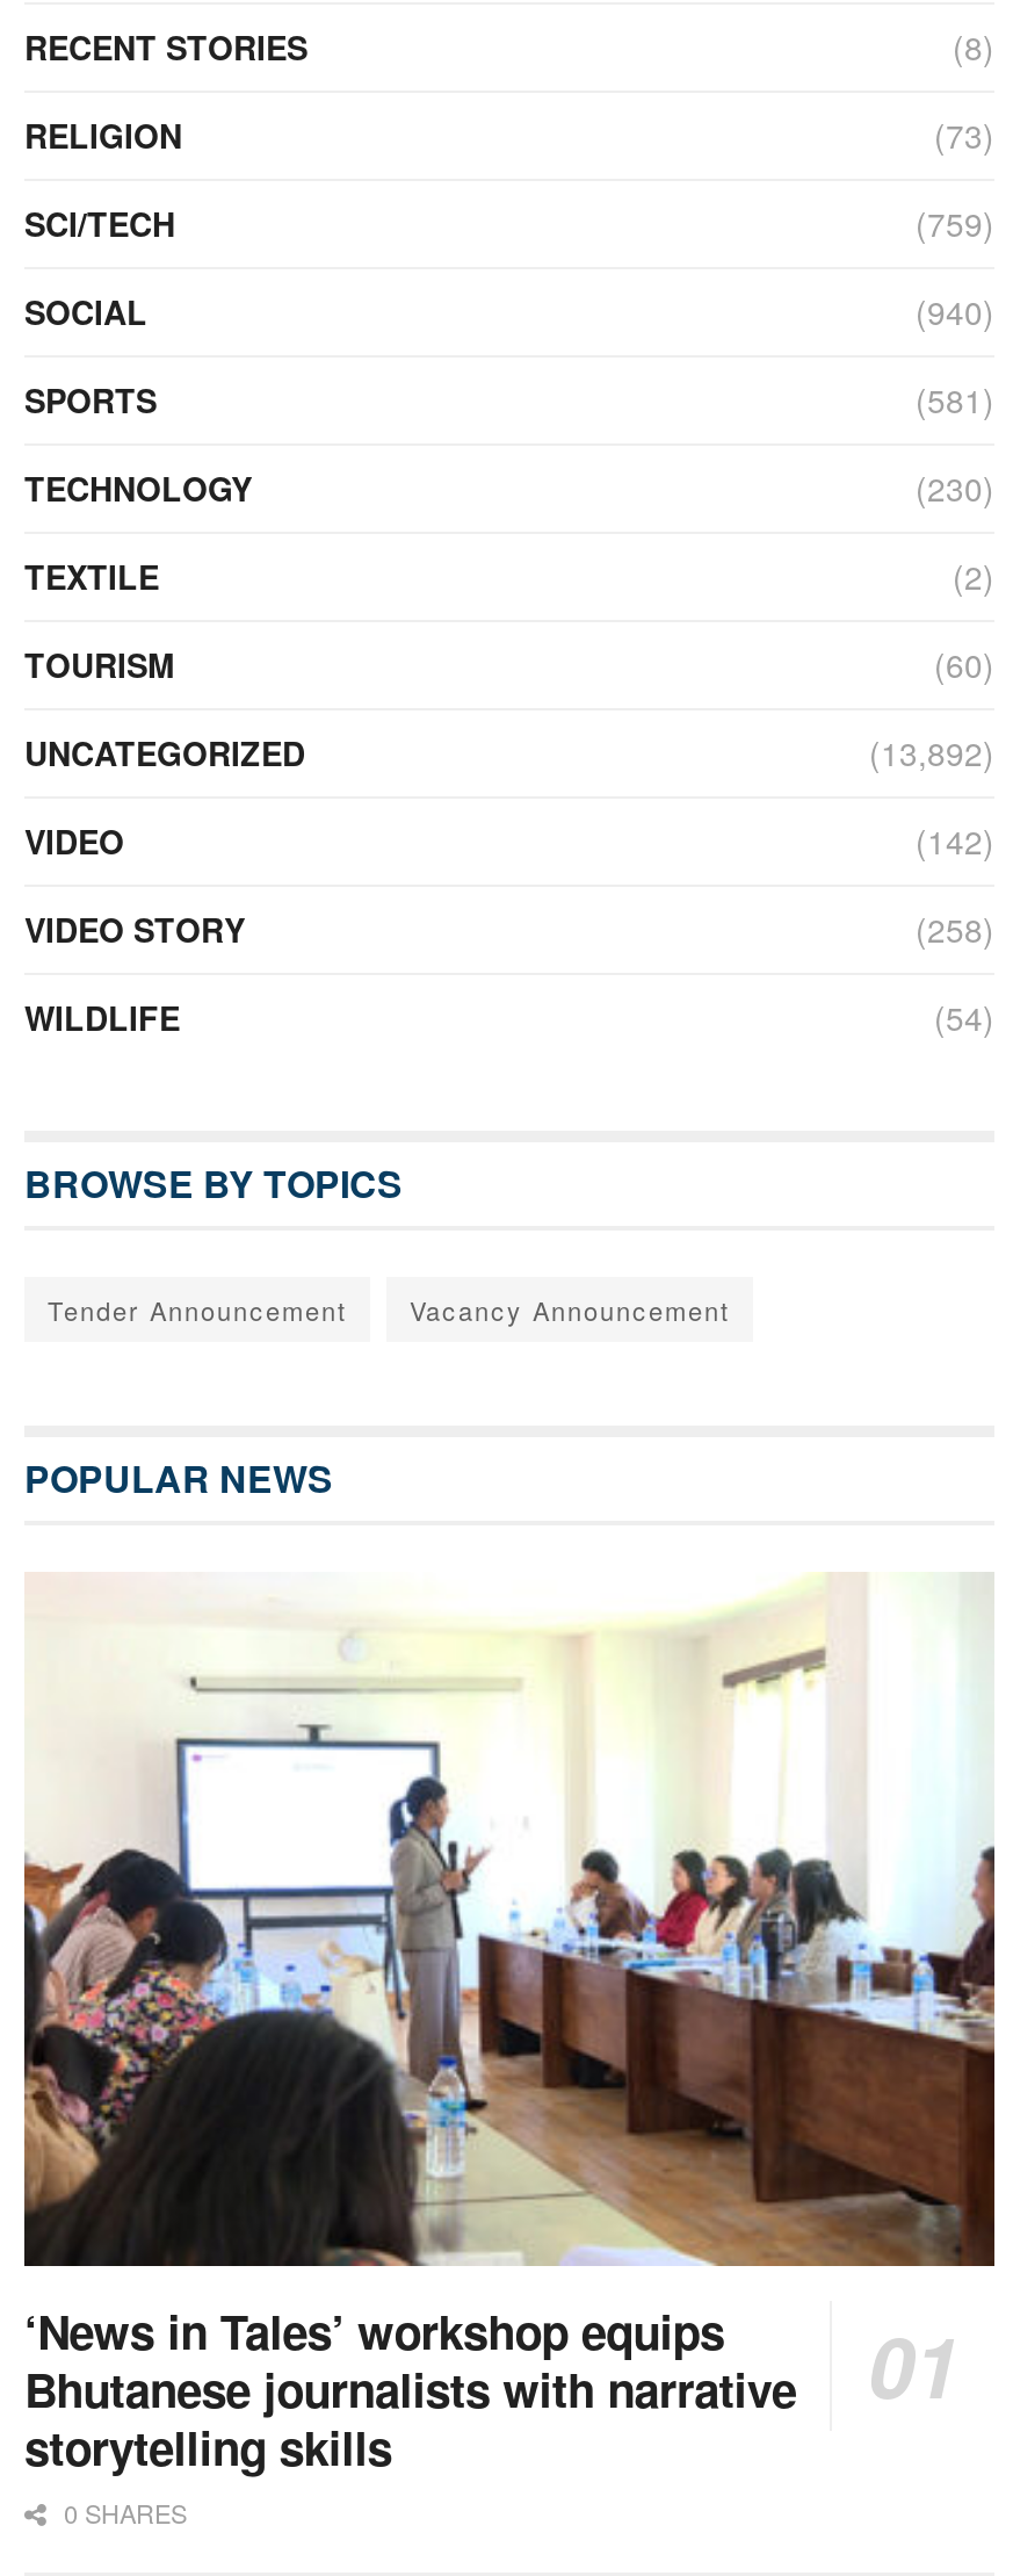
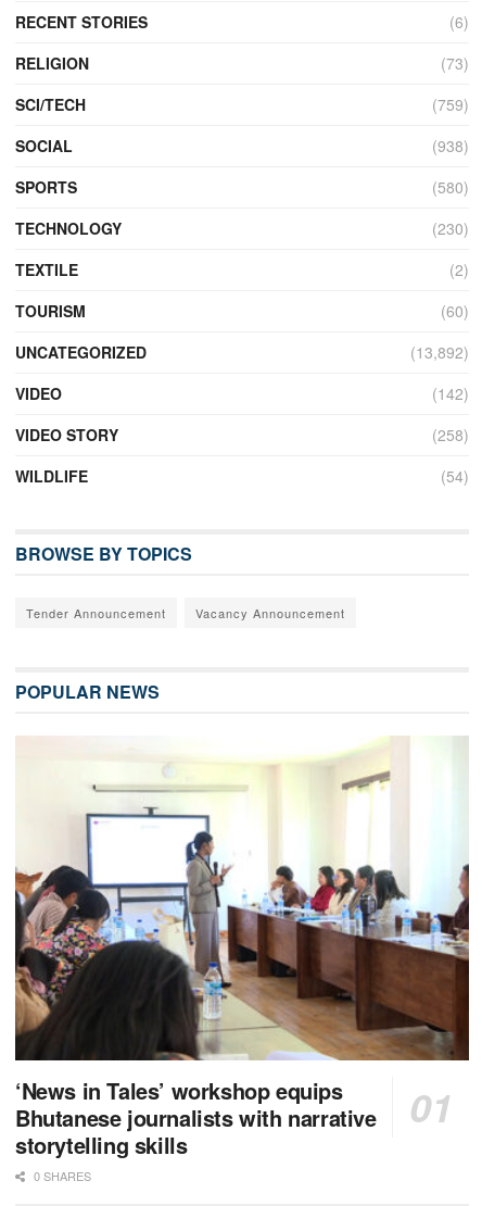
- (8)
+ (6)

- (940)
+ (938)

- (581)
+ (580)
